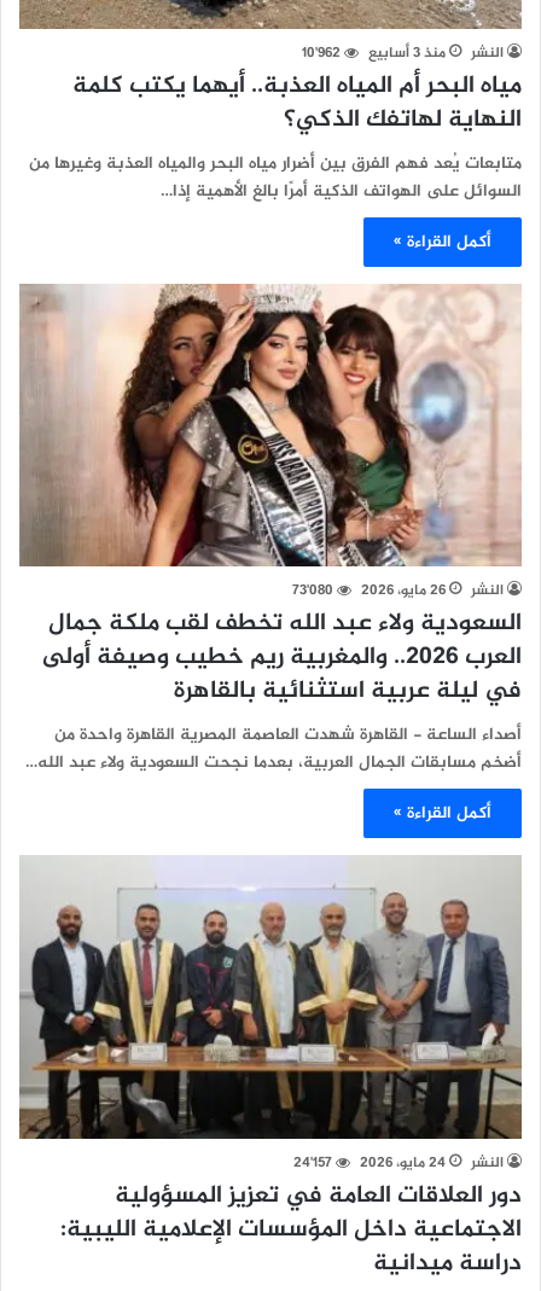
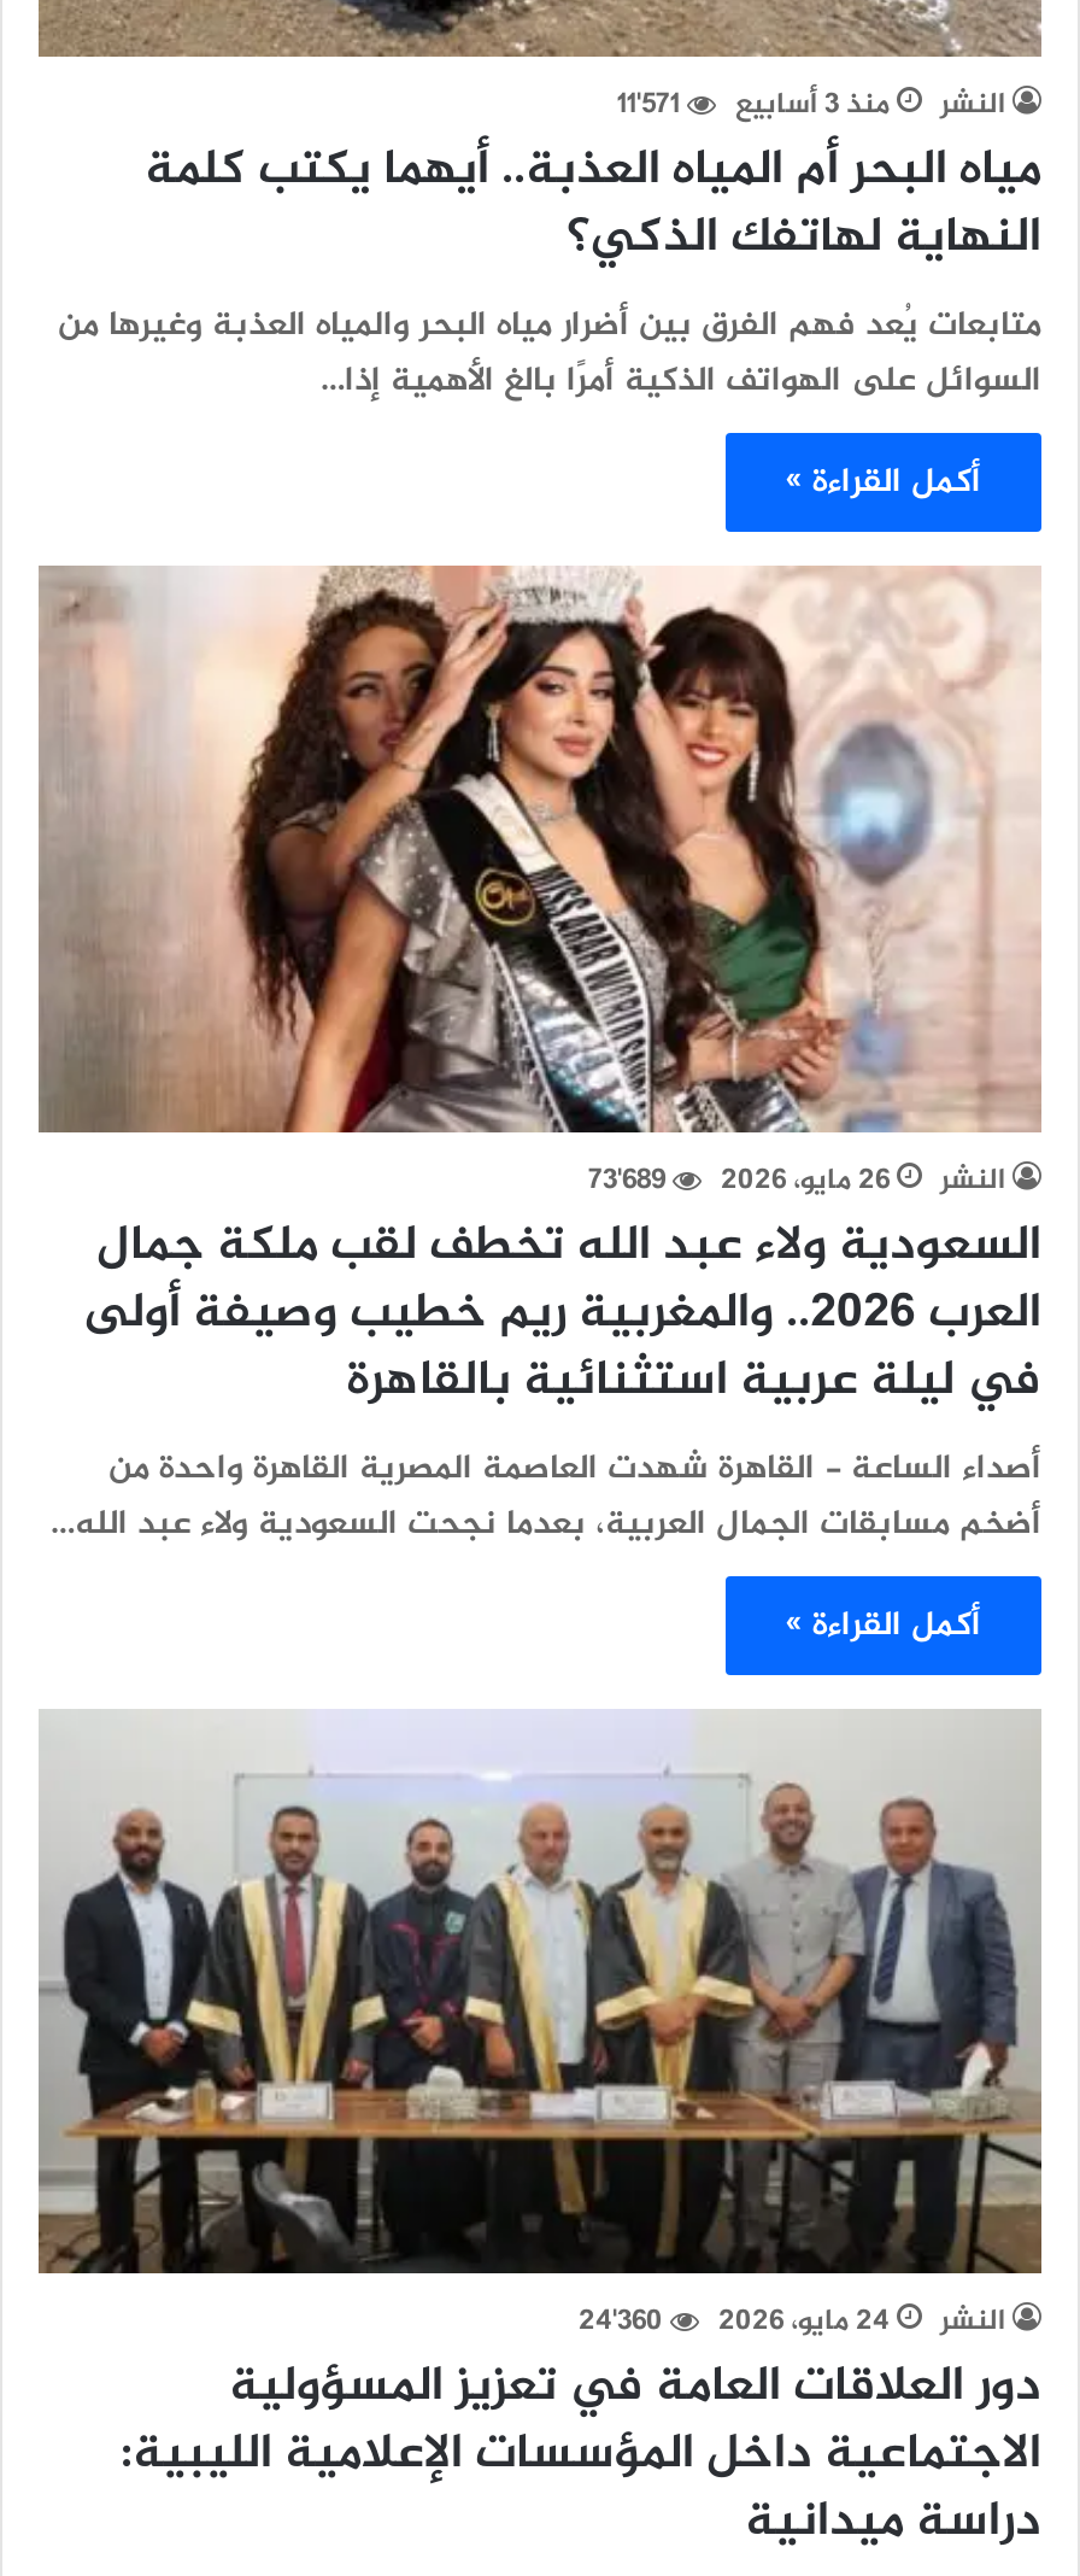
- 10٬962
+ 11٬571

- 73٬080
+ 73٬689

- 24٬157
+ 24٬360
